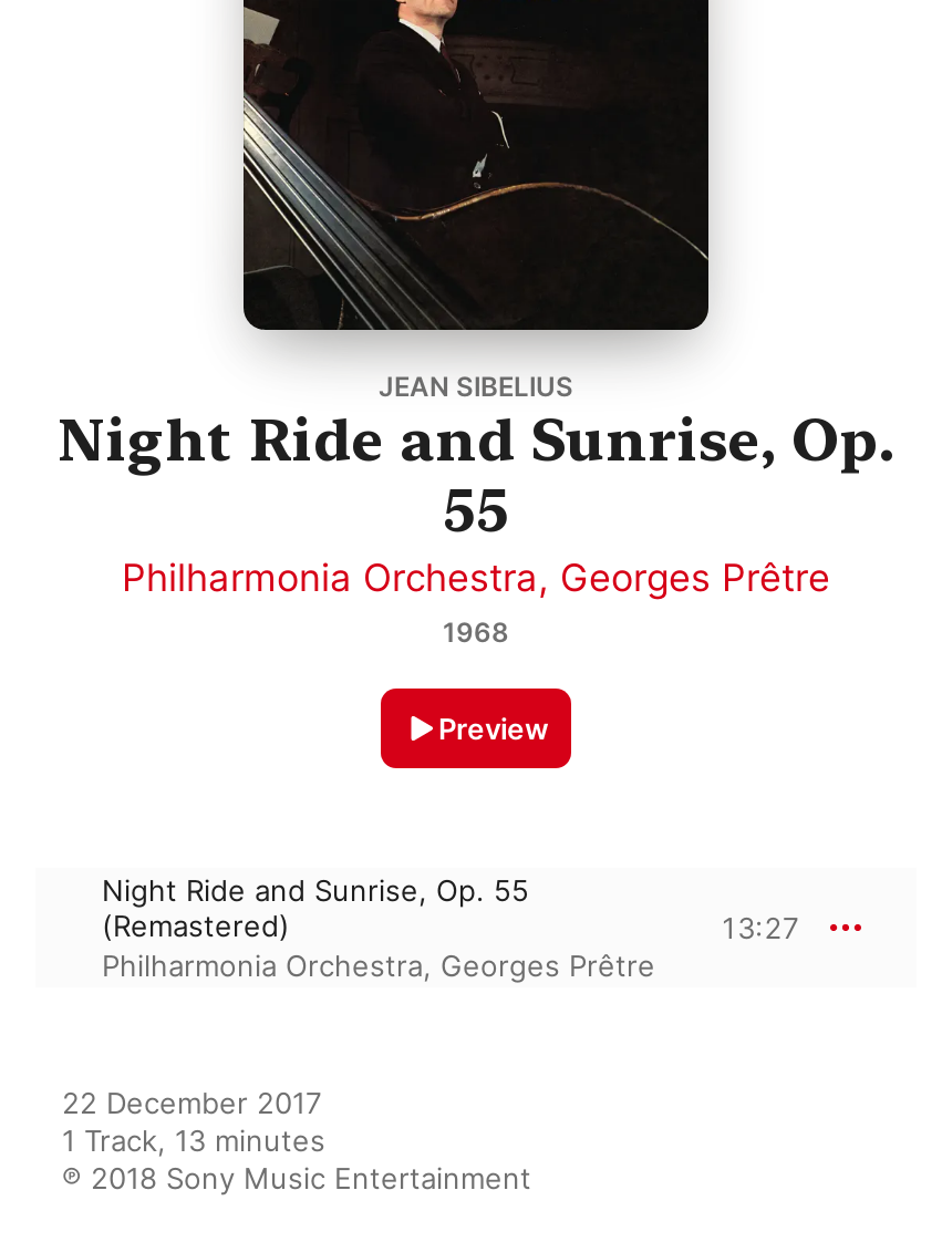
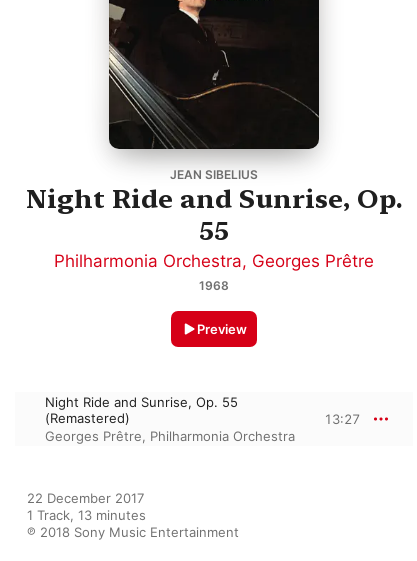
- Philharmonia Orchestra, Georges Prêtre
+ Georges Prêtre, Philharmonia Orchestra
